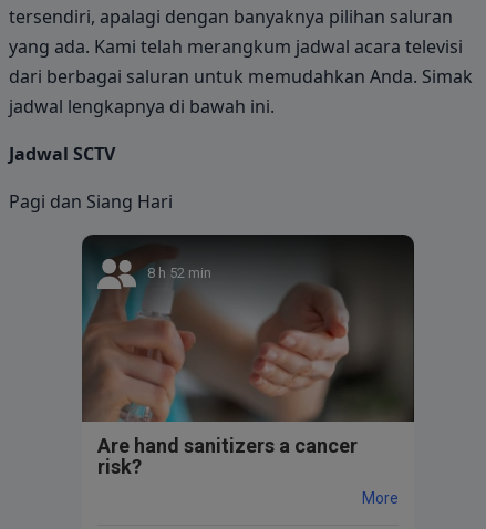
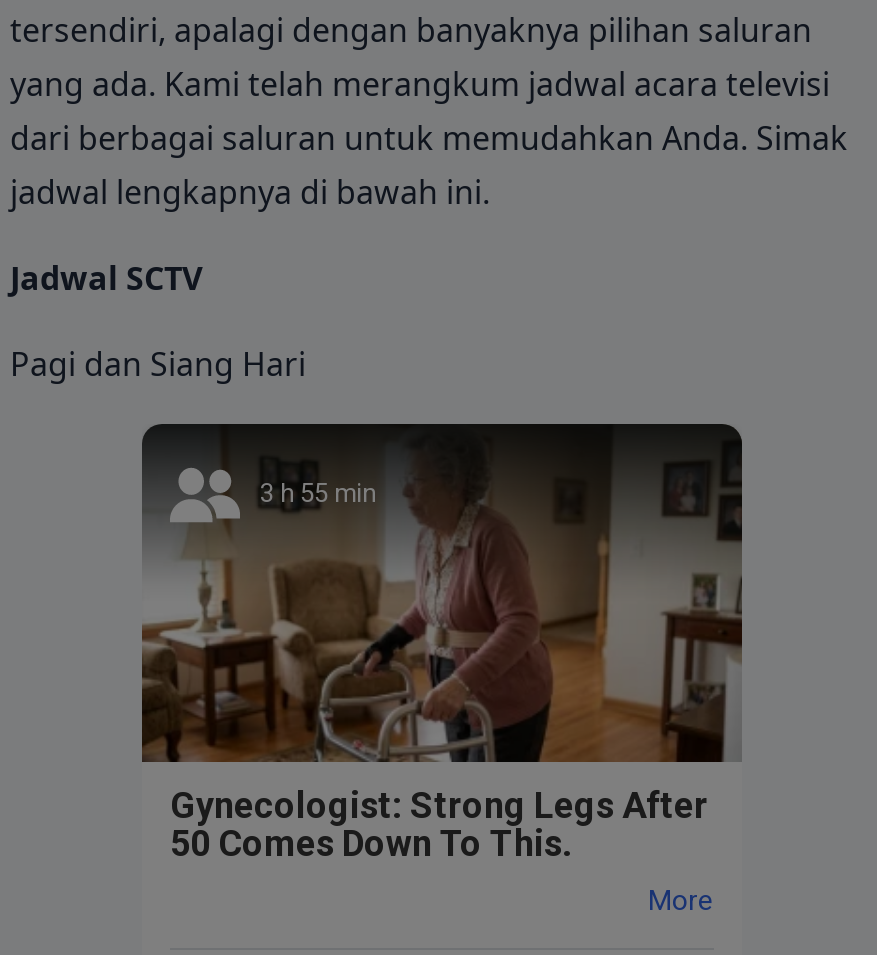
- [image]
- 8 h 52 min
+ [image]
+ 3 h 55 min

- Are hand sanitizers a cancer
- risk?
+ Gynecologist: Strong Legs After
+ 50 Comes Down To This.
